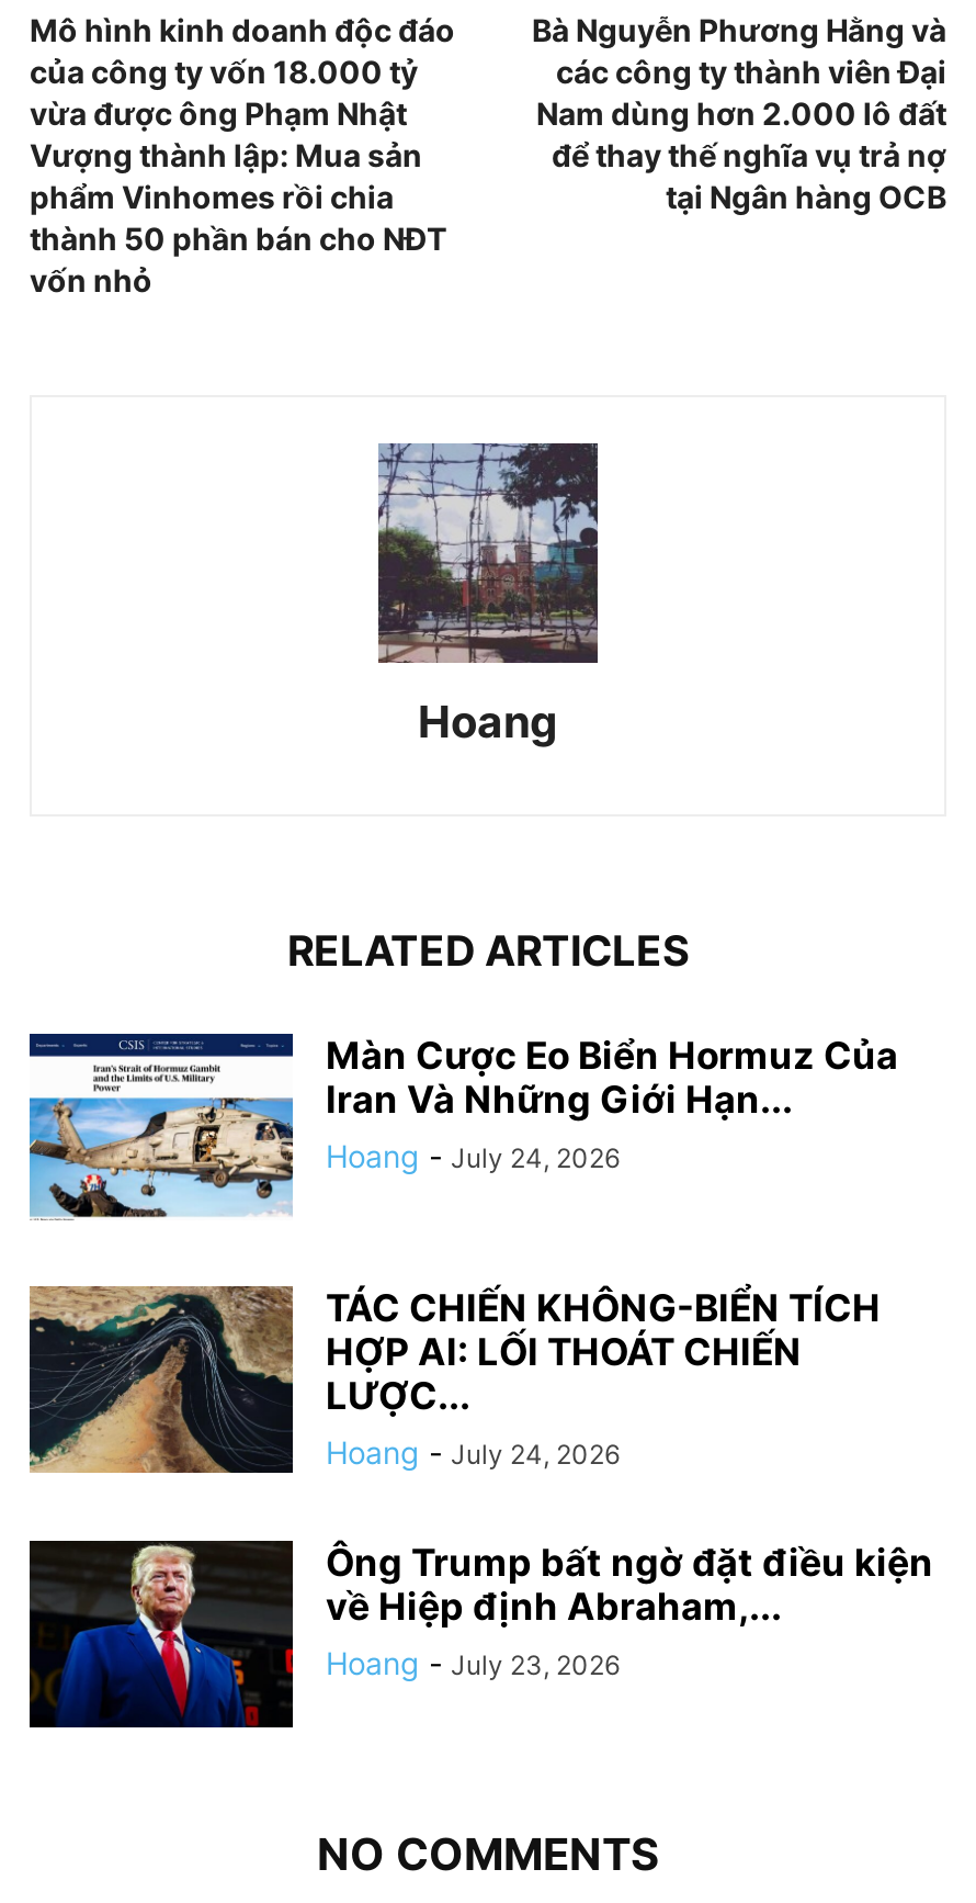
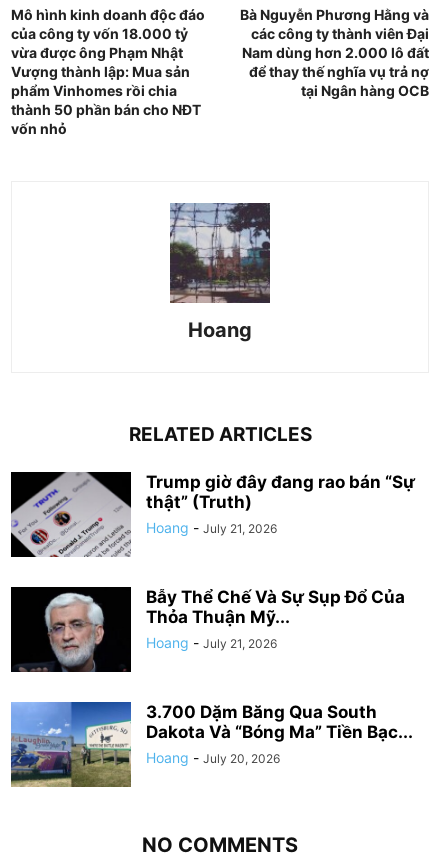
- [image]
- Màn Cược Eo Biển Hormuz Của
- Iran Và Những Giới Hạn...
- Hoang - July 24, 2026
+ [image]
+ Trump giờ đây đang rao bán “Sự
+ thật” (Truth)
+ Hoang - July 21, 2026

- [image]
- TÁC CHIẾN KHÔNG-BIỂN TÍCH
- HỢP AI: LỐI THOÁT CHIẾN
- LƯỢC...
- Hoang - July 24, 2026
+ [image]
+ Bẫy Thể Chế Và Sự Sụp Đổ Của
+ Thỏa Thuận Mỹ...
+ Hoang - July 21, 2026

- [image]
- Ông Trump bất ngờ đặt điều kiện
- về Hiệp định Abraham,...
- Hoang - July 23, 2026
+ [image]
+ 3.700 Dặm Băng Qua South
+ Dakota Và “Bóng Ma” Tiền Bạc...
+ Hoang - July 20, 2026
